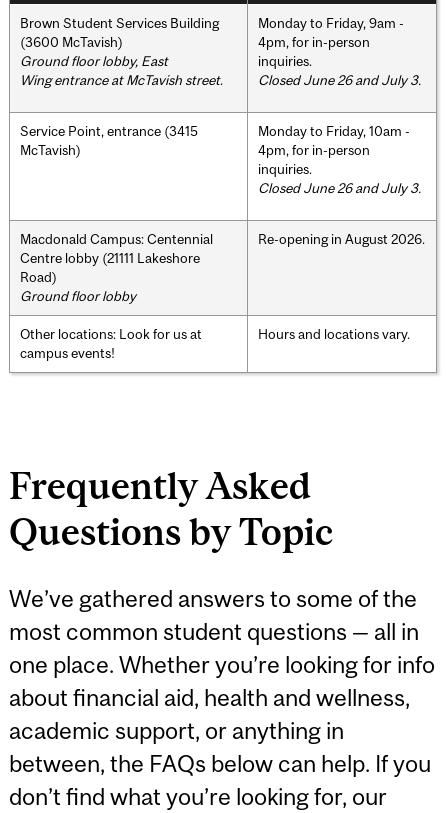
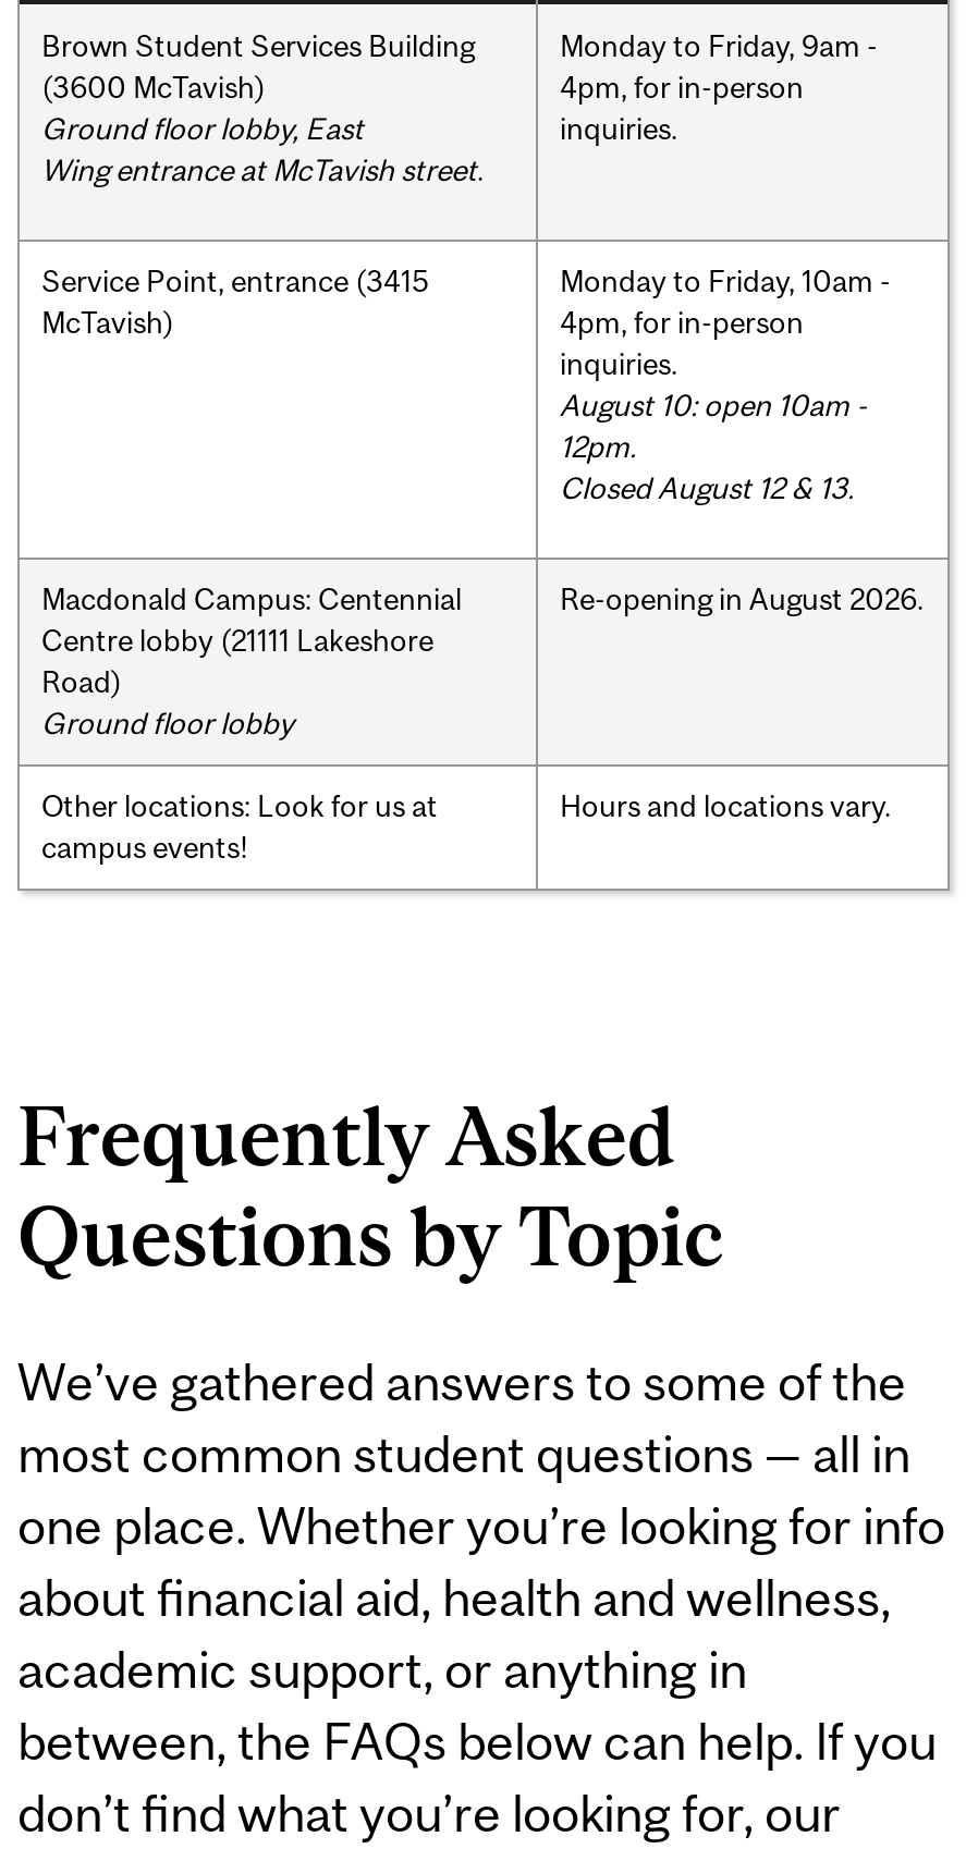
- Closed June 26 and July 3.

- Closed June 26 and July 3.
+ August 10: open 10am -
+ 12pm.
+ Closed August 12 & 13.
